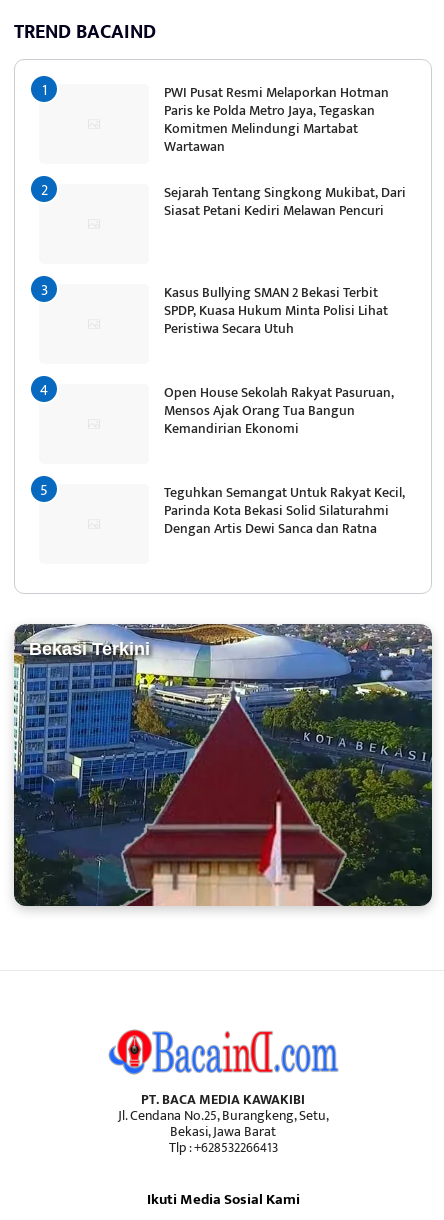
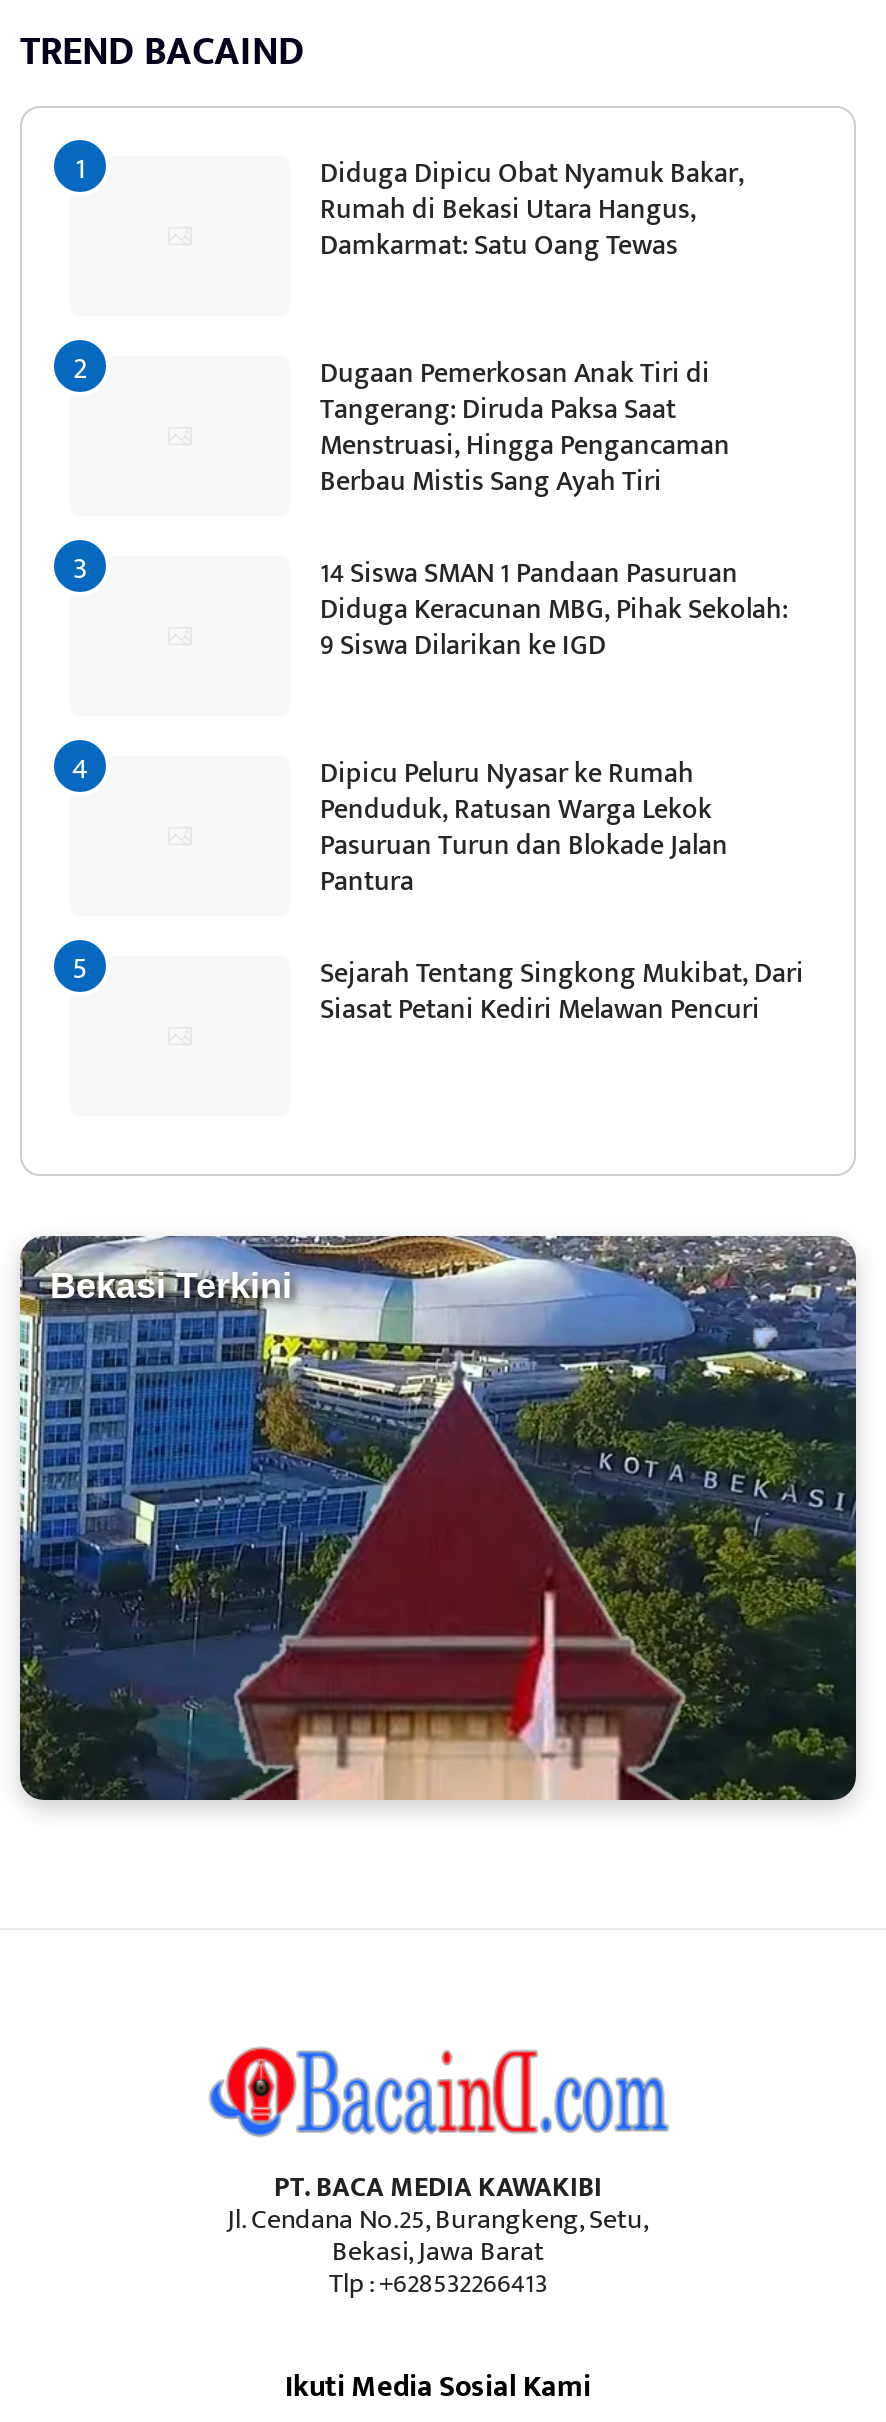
- PWI Pusat Resmi Melaporkan Hotman
- Paris ke Polda Metro Jaya, Tegaskan
- Komitmen Melindungi Martabat
- Wartawan
+ Diduga Dipicu Obat Nyamuk Bakar,
+ Rumah di Bekasi Utara Hangus,
+ Damkarmat: Satu Oang Tewas
+ Dugaan Pemerkosan Anak Tiri di
+ Tangerang: Diruda Paksa Saat
+ Menstruasi, Hingga Pengancaman
+ Berbau Mistis Sang Ayah Tiri
+ 14 Siswa SMAN 1 Pandaan Pasuruan
+ Diduga Keracunan MBG, Pihak Sekolah:
+ 9 Siswa Dilarikan ke IGD
+ Dipicu Peluru Nyasar ke Rumah
+ Penduduk, Ratusan Warga Lekok
+ Pasuruan Turun dan Blokade Jalan
+ Pantura

moved down: Sejarah Tentang Singkong Mukibat, Dari | Siasat Petani Kediri Melawan Pencuri

- Kasus Bullying SMAN 2 Bekasi Terbit
- SPDP, Kuasa Hukum Minta Polisi Lihat
- Peristiwa Secara Utuh
- Open House Sekolah Rakyat Pasuruan,
- Mensos Ajak Orang Tua Bangun
- Kemandirian Ekonomi
- Teguhkan Semangat Untuk Rakyat Kecil,
- Parinda Kota Bekasi Solid Silaturahmi
- Dengan Artis Dewi Sanca dan Ratna
